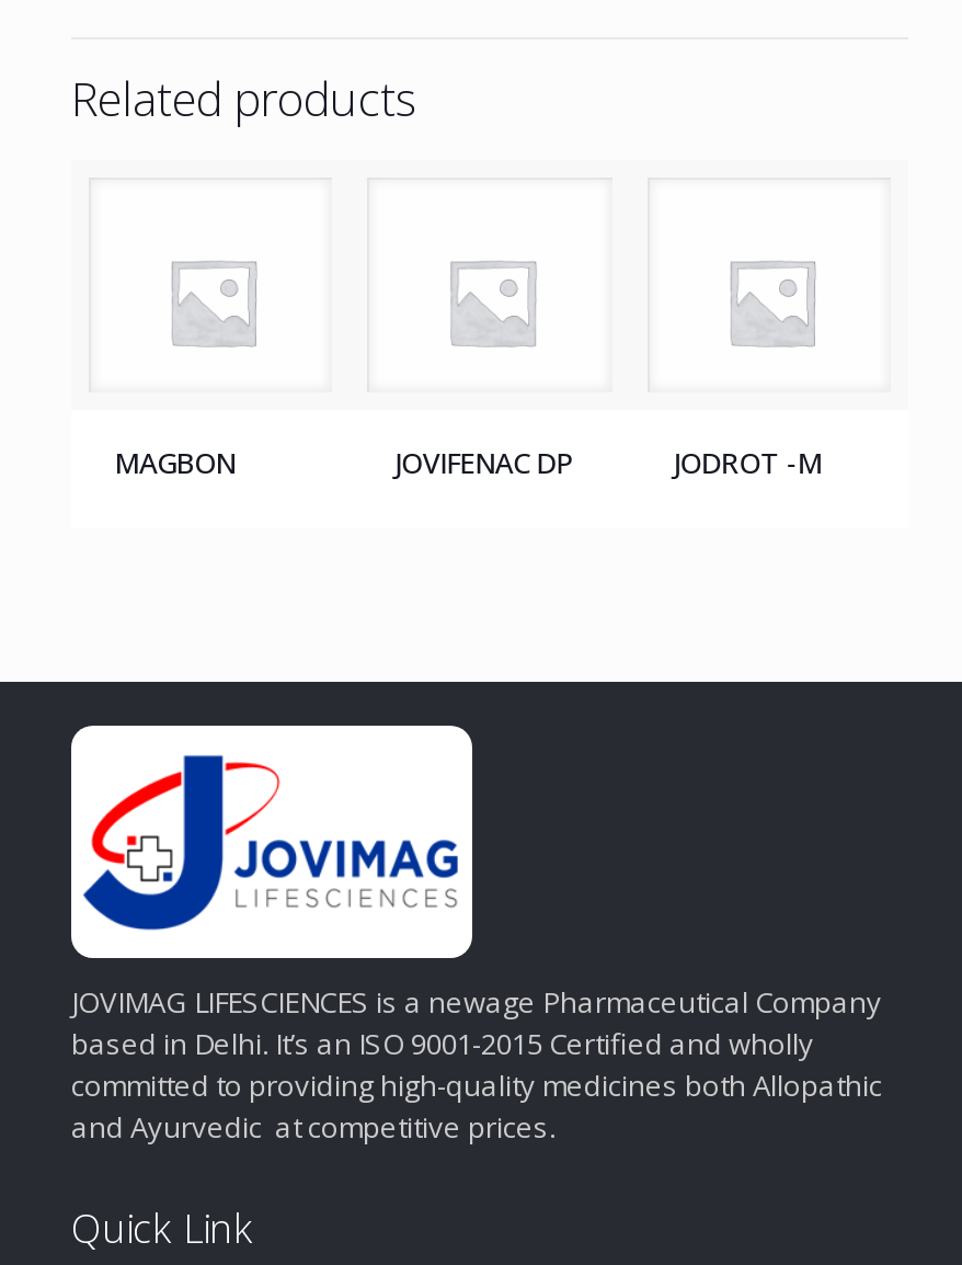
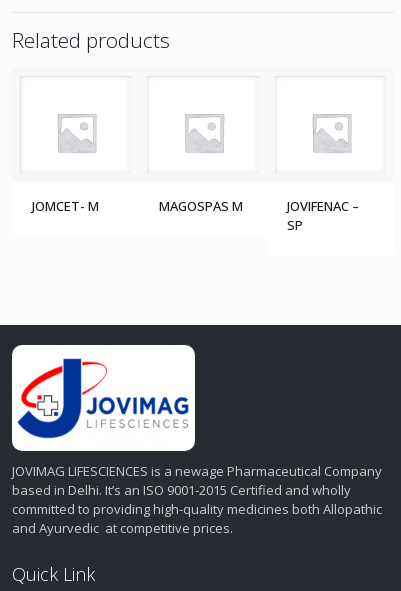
- MAGBON
- JOVIFENAC DP
- JODROT -M
+ JOMCET- M
+ MAGOSPAS M
+ JOVIFENAC –
+ SP
